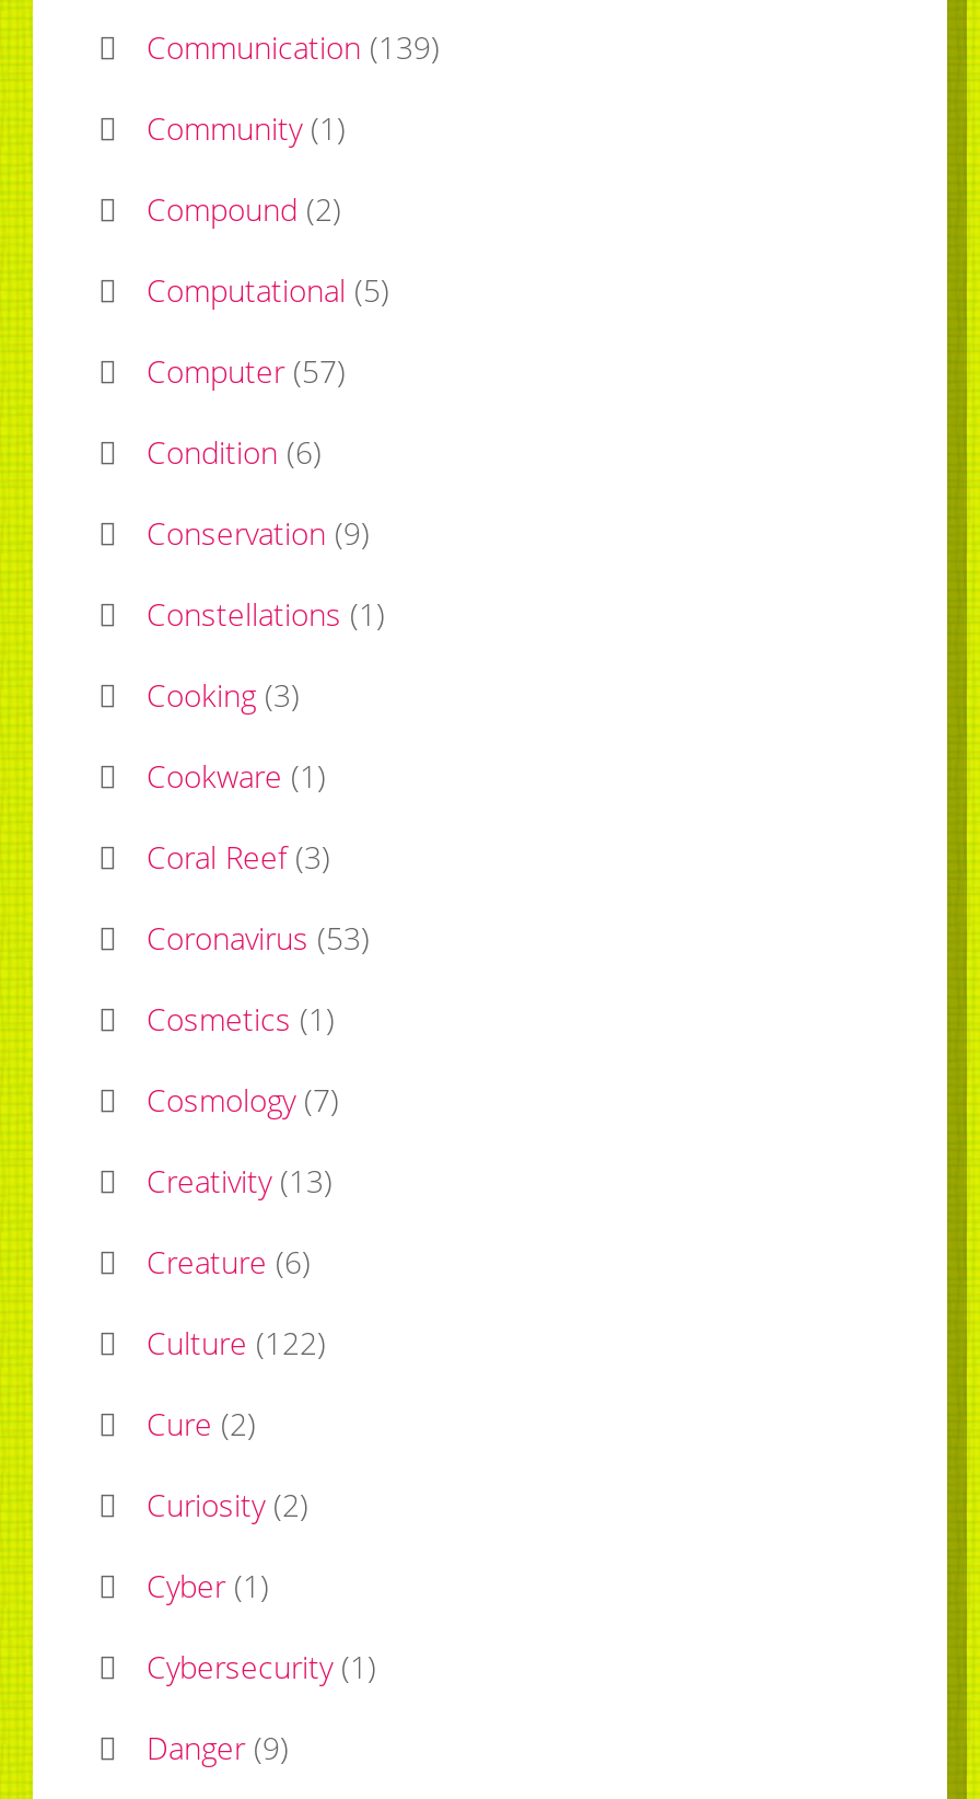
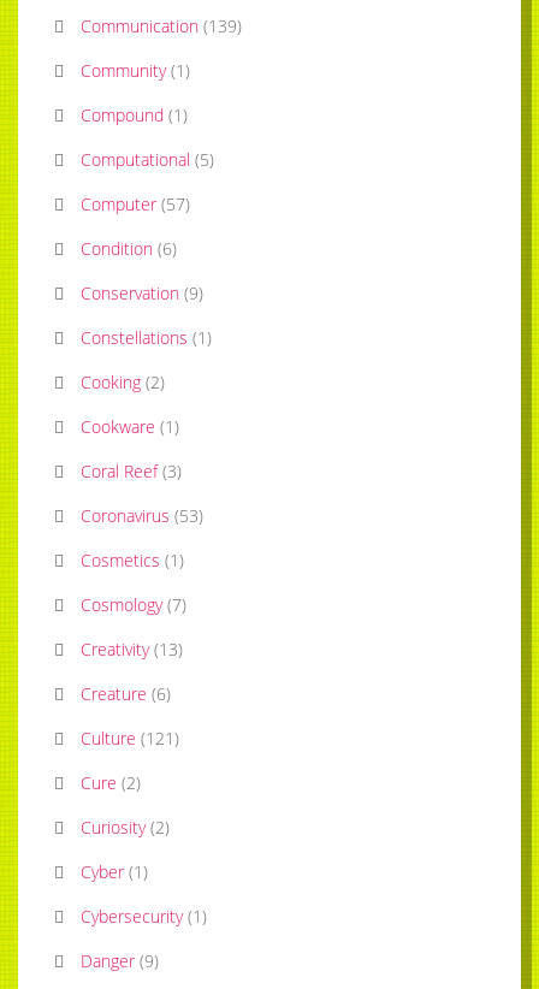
- Compound (2)
+ Compound (1)

- Cooking (3)
+ Cooking (2)

- Culture (122)
+ Culture (121)
